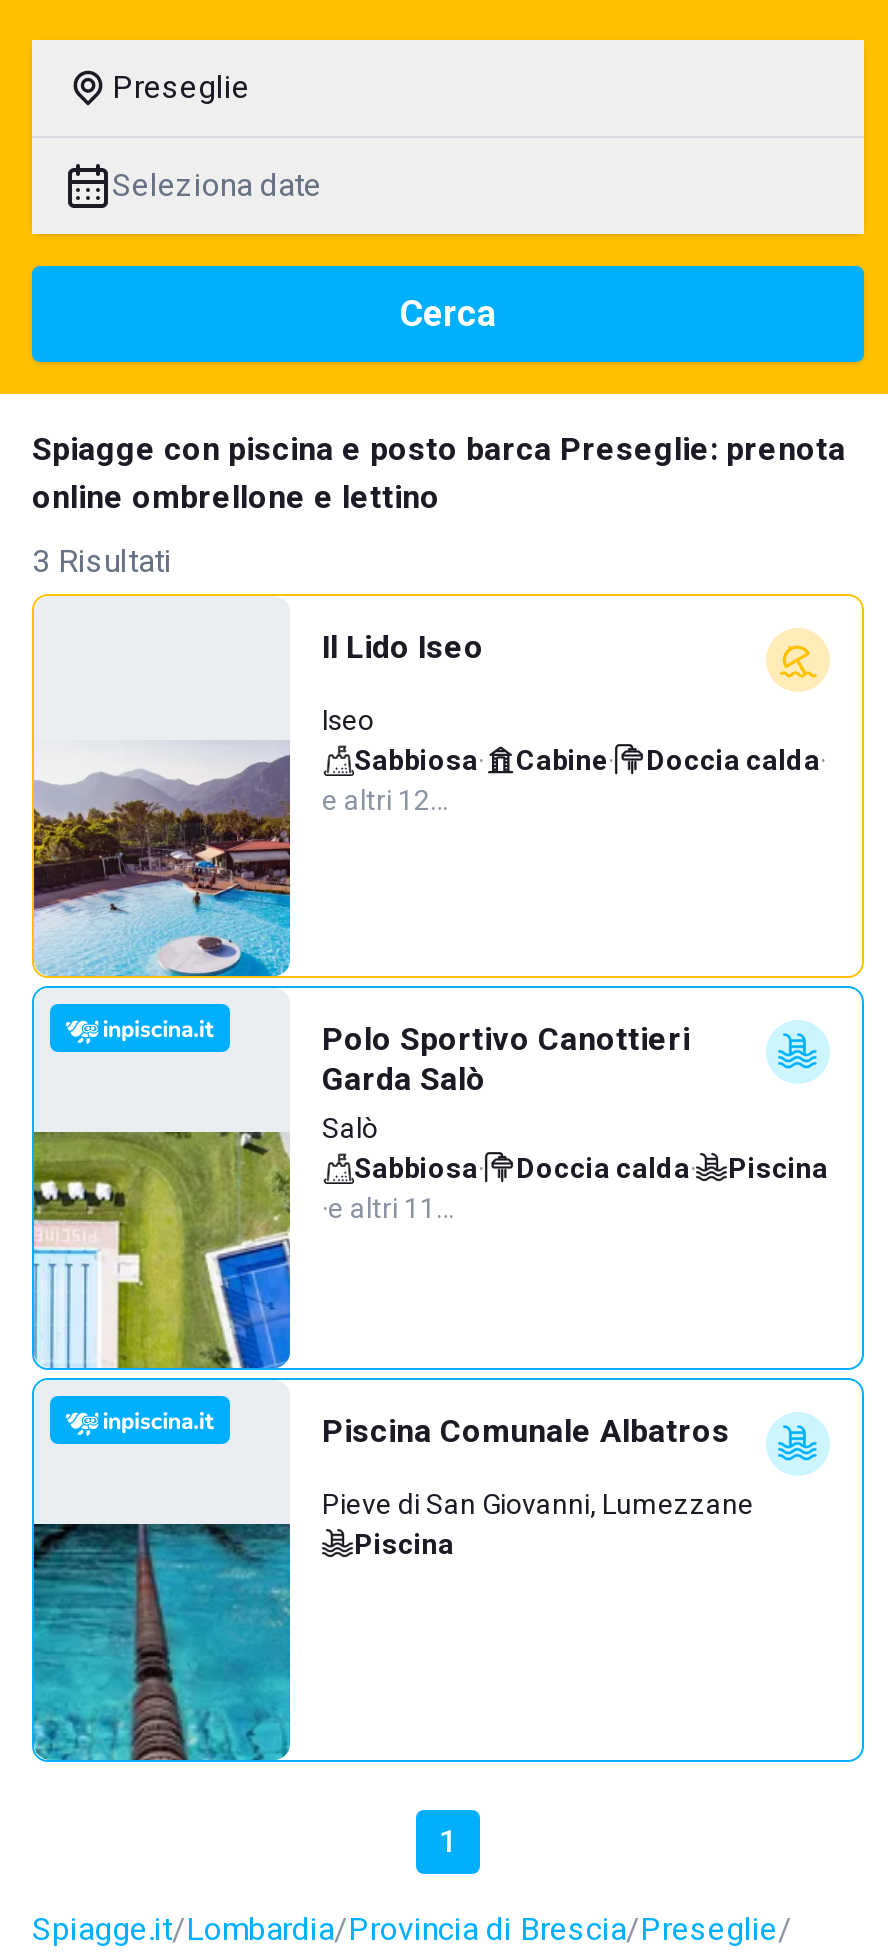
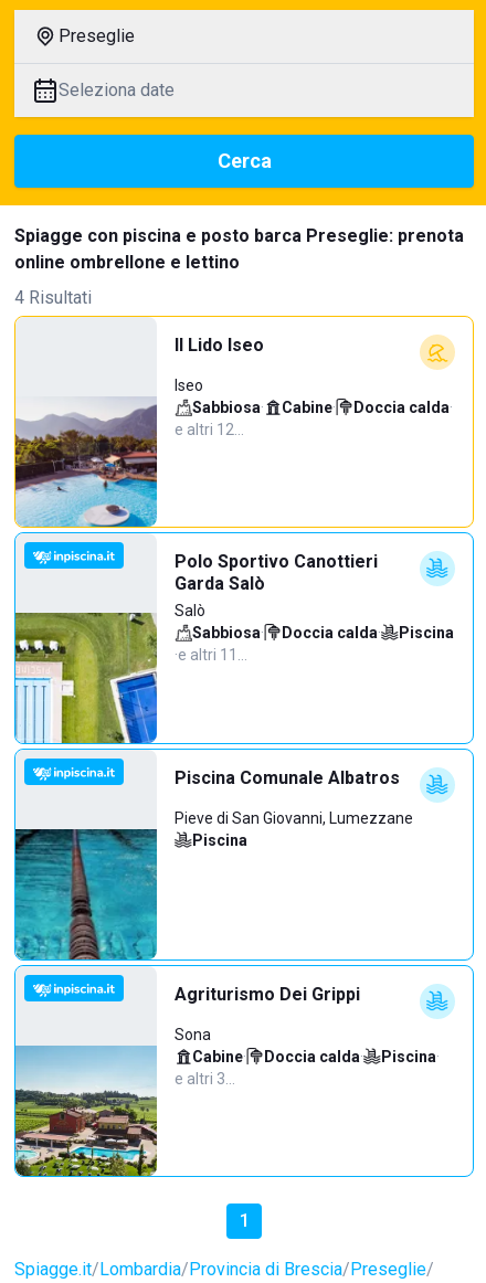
- 3 Risultati
+ 4 Risultati

+ [image]
+ Agriturismo Dei Grippi
+ Sona
+ Cabine·
+ Doccia calda·
+ Piscina·
+ e altri 3…
